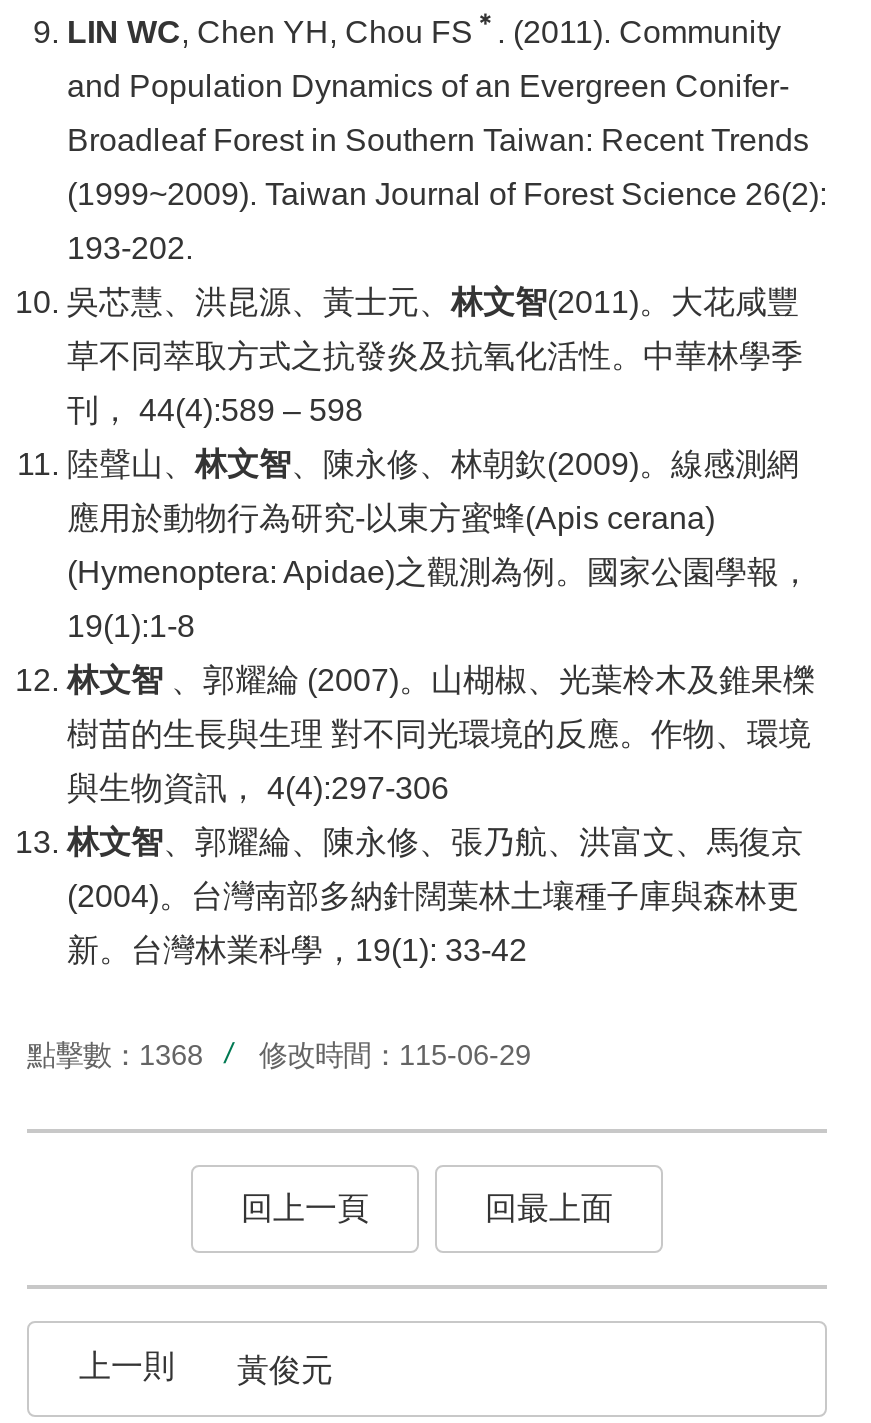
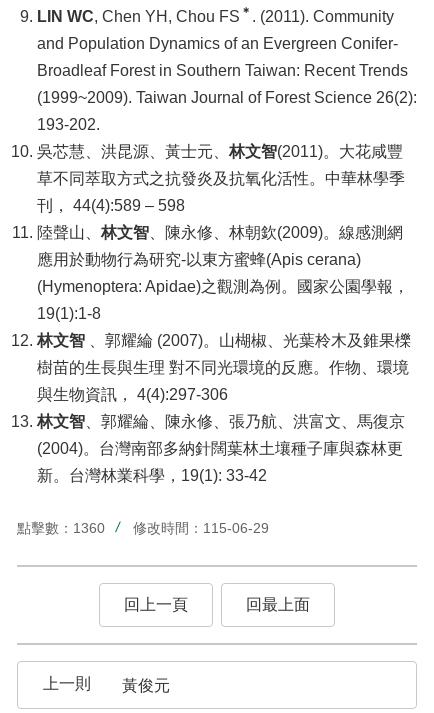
- 點擊數：1368 修改時間：115-06-29
+ 點擊數：1360 修改時間：115-06-29
